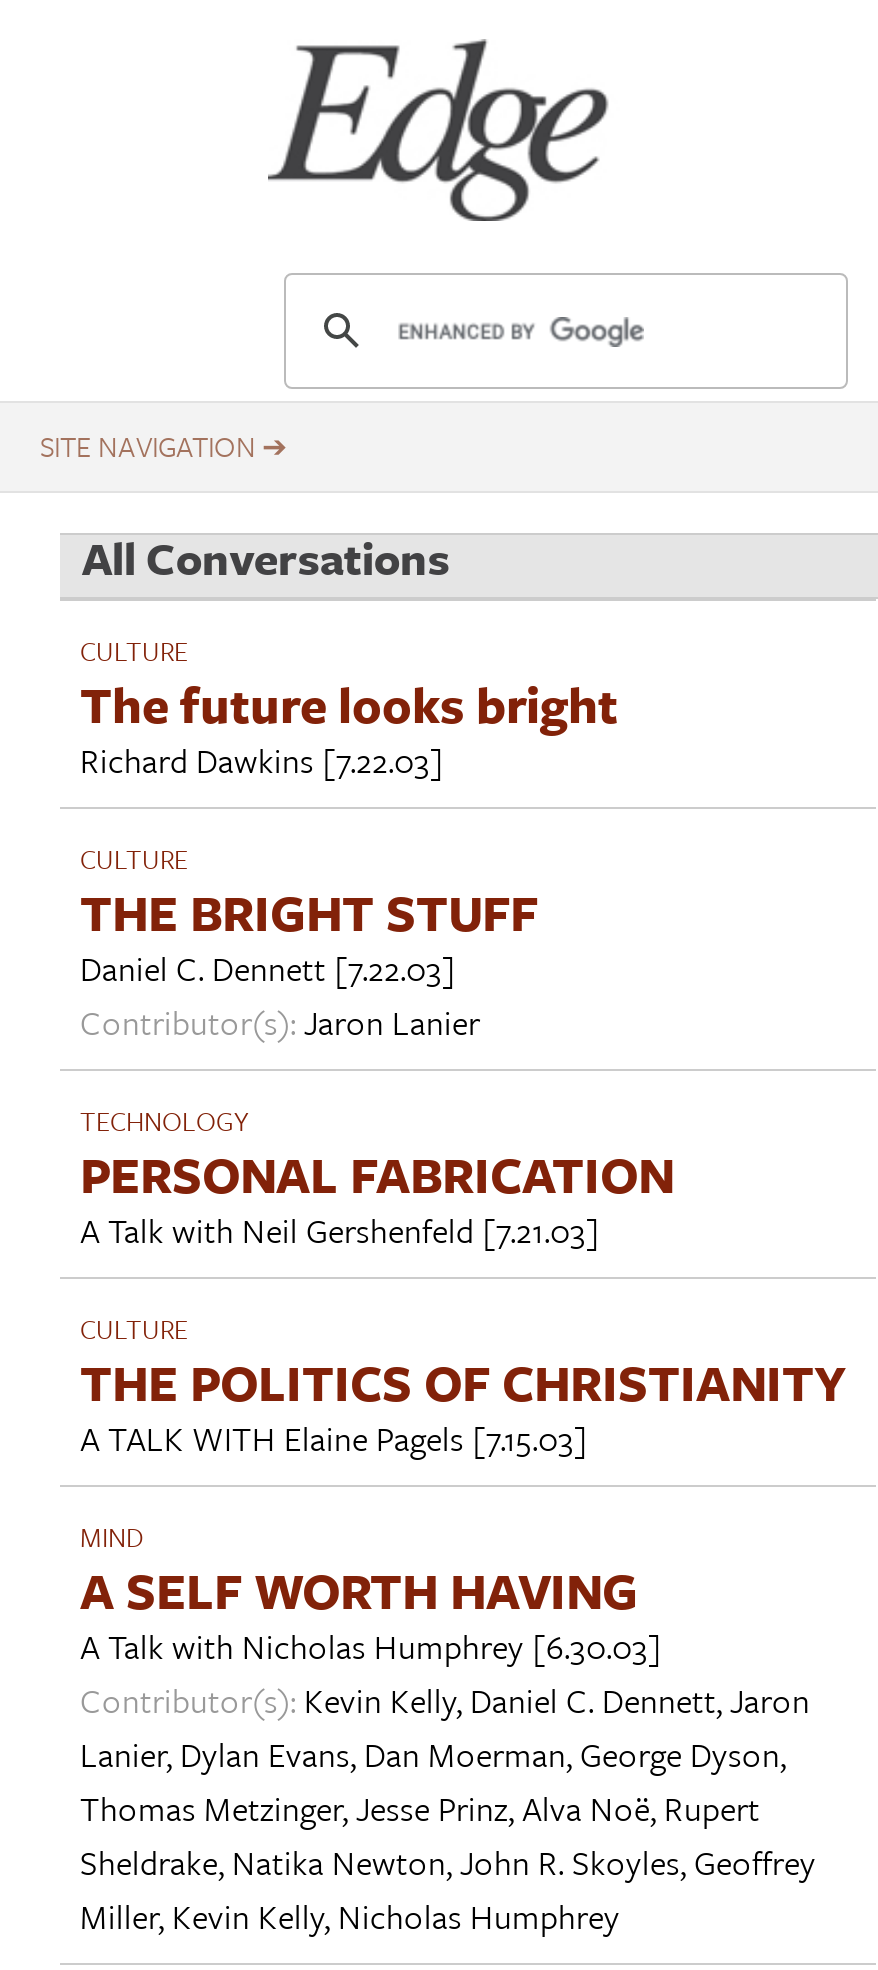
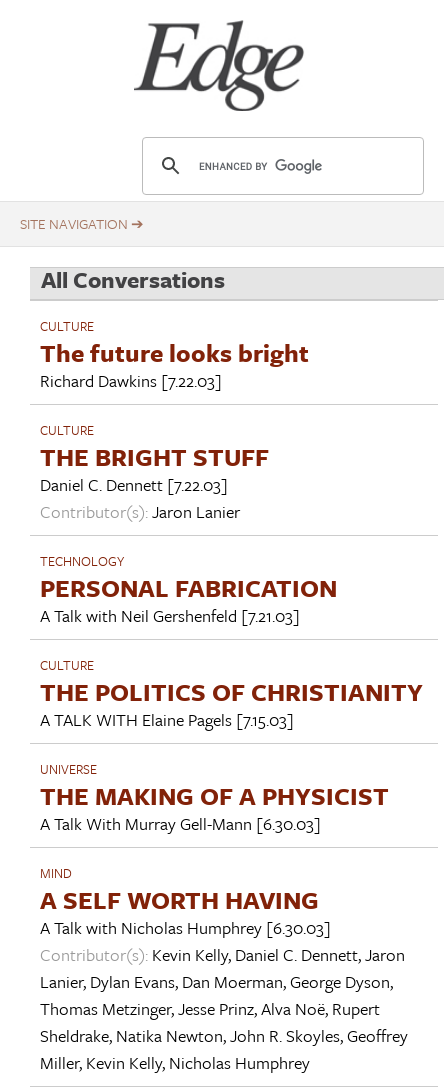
+ UNIVERSE
+ THE MAKING OF A PHYSICIST
+ A Talk With Murray Gell-Mann [6.30.03]
